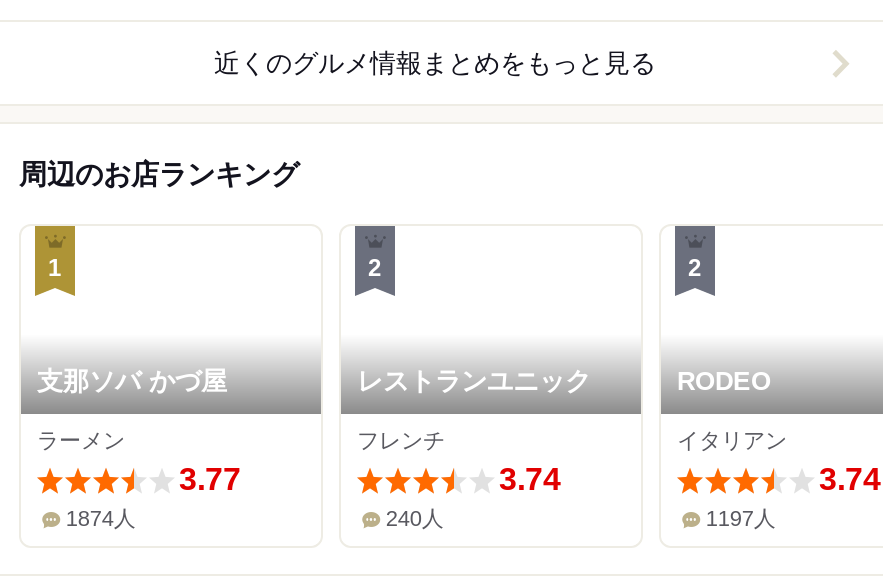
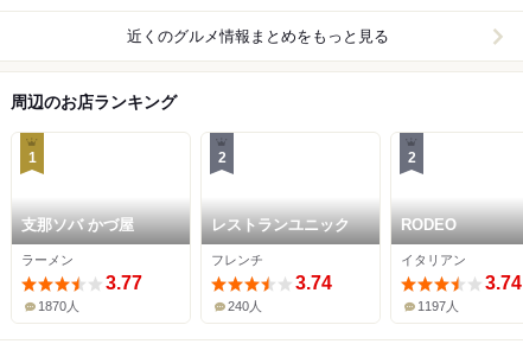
- 1874人
+ 1870人
